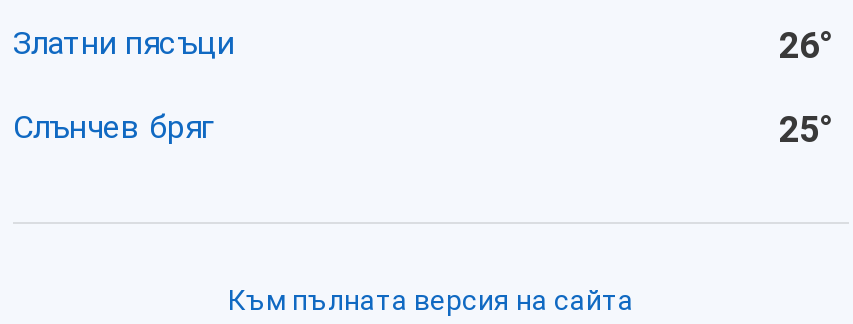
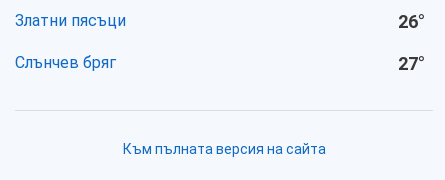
- 25°
+ 27°
